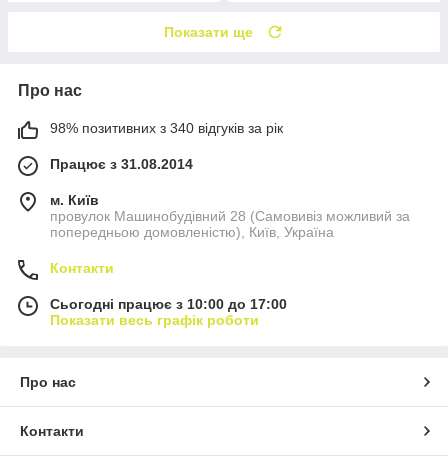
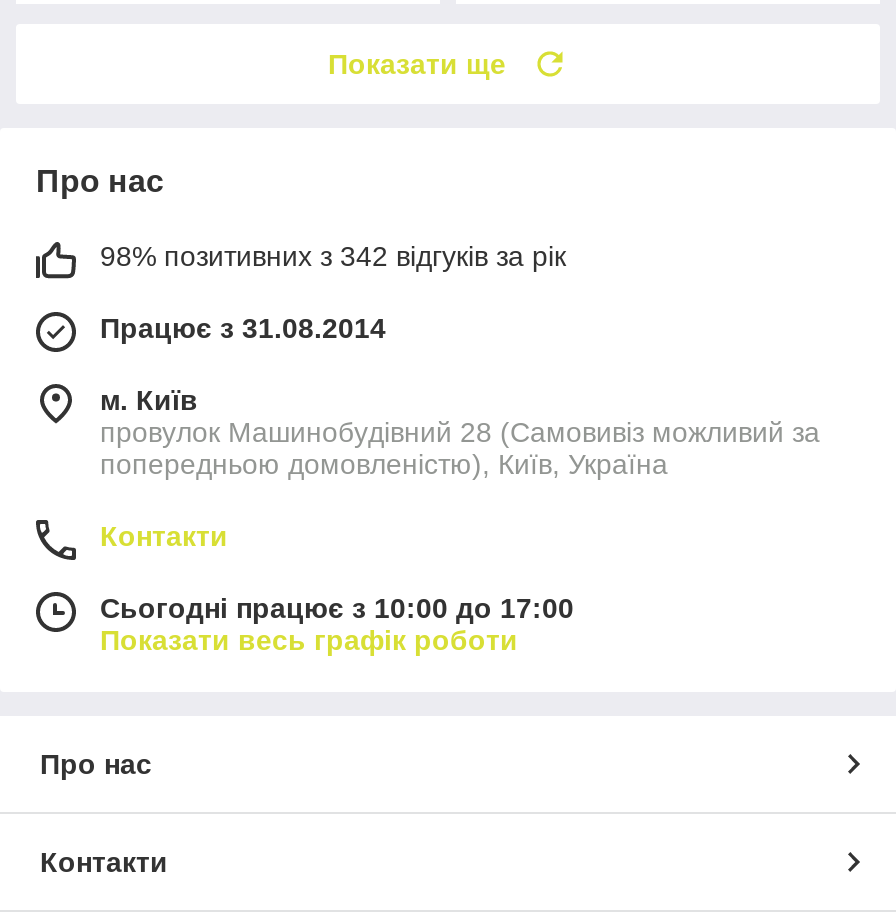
- 98% позитивних з 340 відгуків за рік
+ 98% позитивних з 342 відгуків за рік
